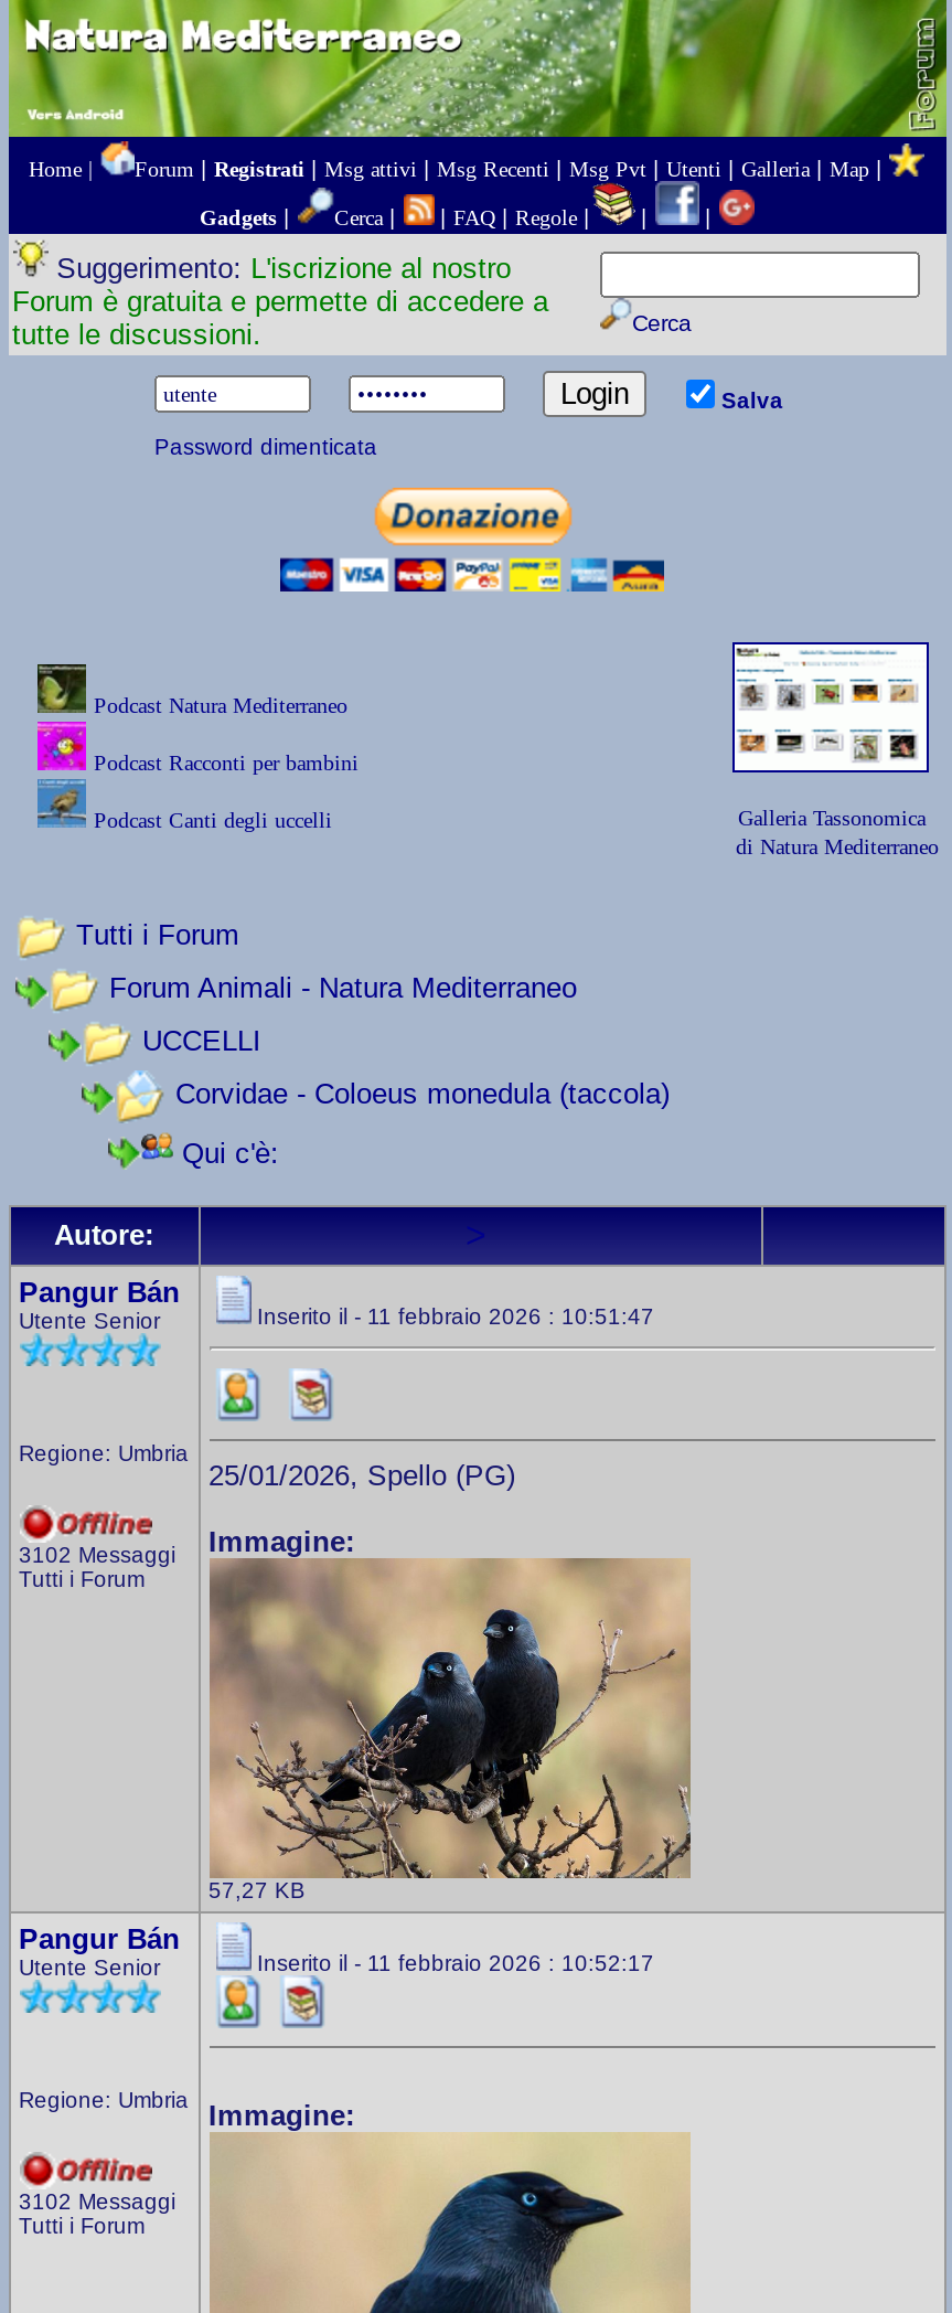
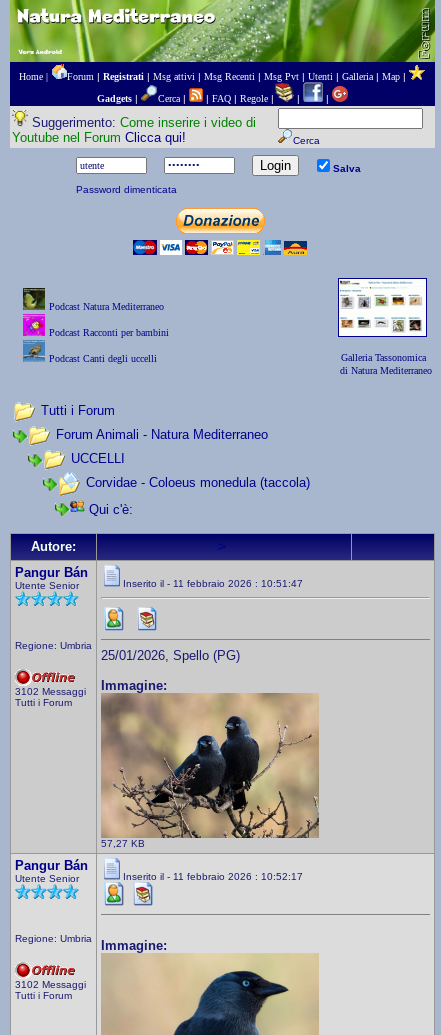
- Suggerimento: L'iscrizione al nostro
- Forum è gratuita e permette di accedere a
- tutte le discussioni.
+ Suggerimento: Come inserire i video di
+ Youtube nel Forum Clicca qui!
